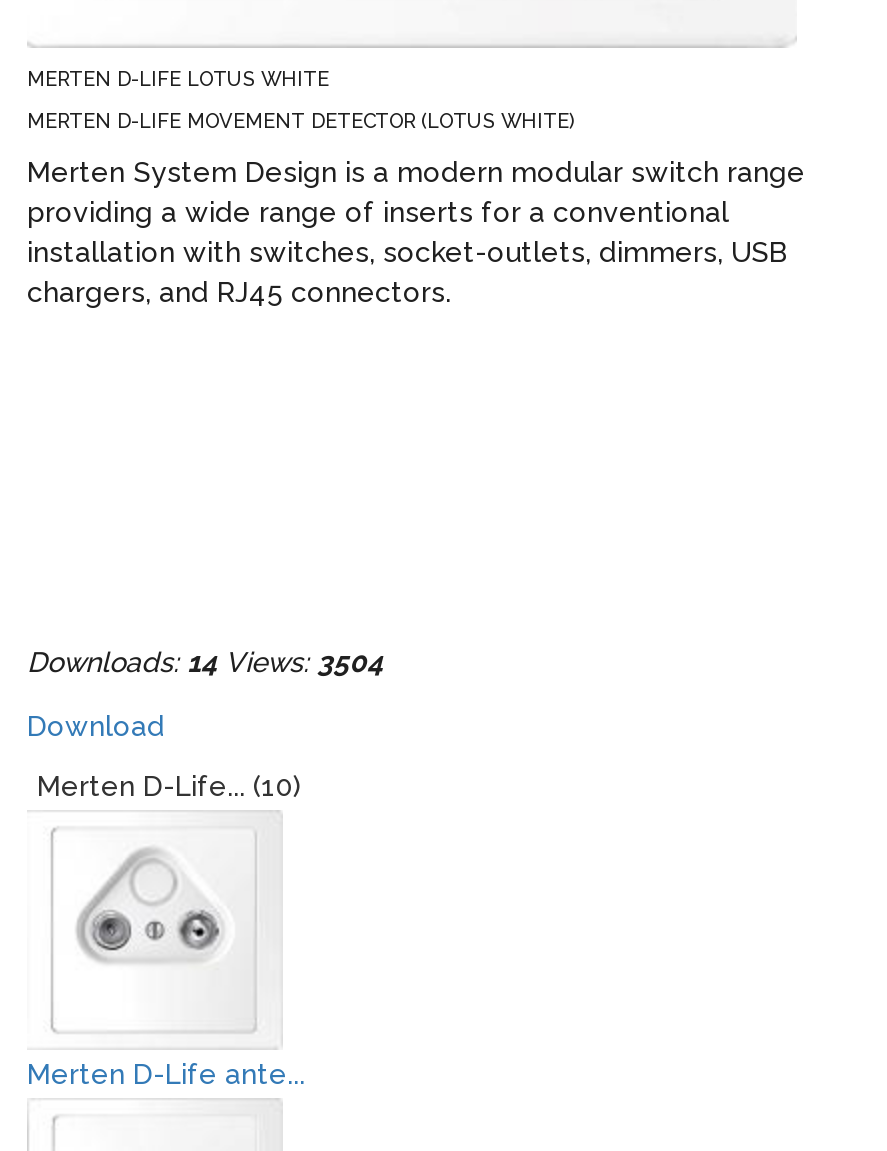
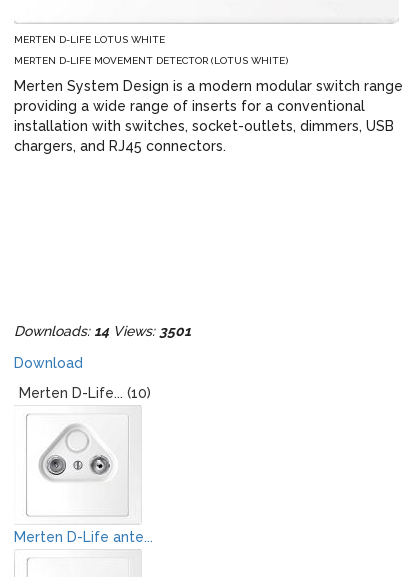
- Downloads: 14 Views: 3504
+ Downloads: 14 Views: 3501
